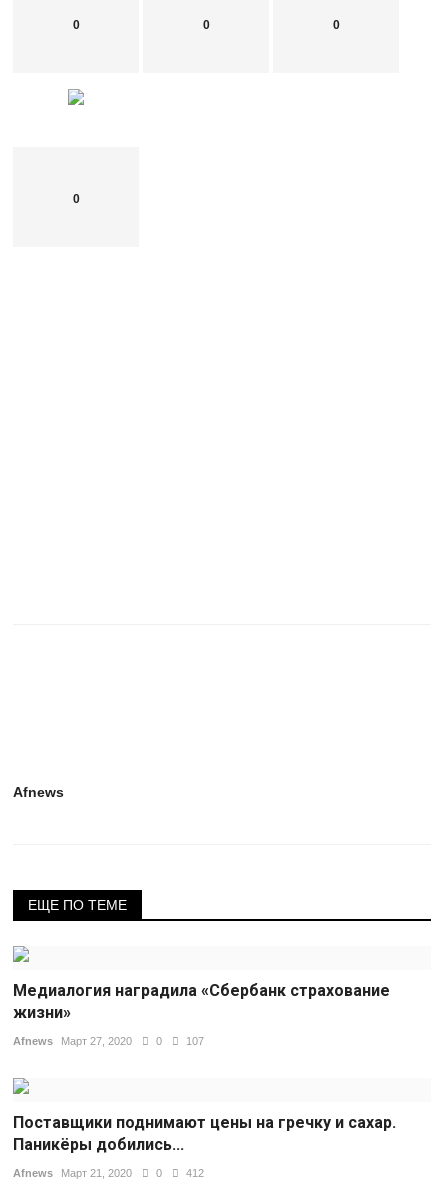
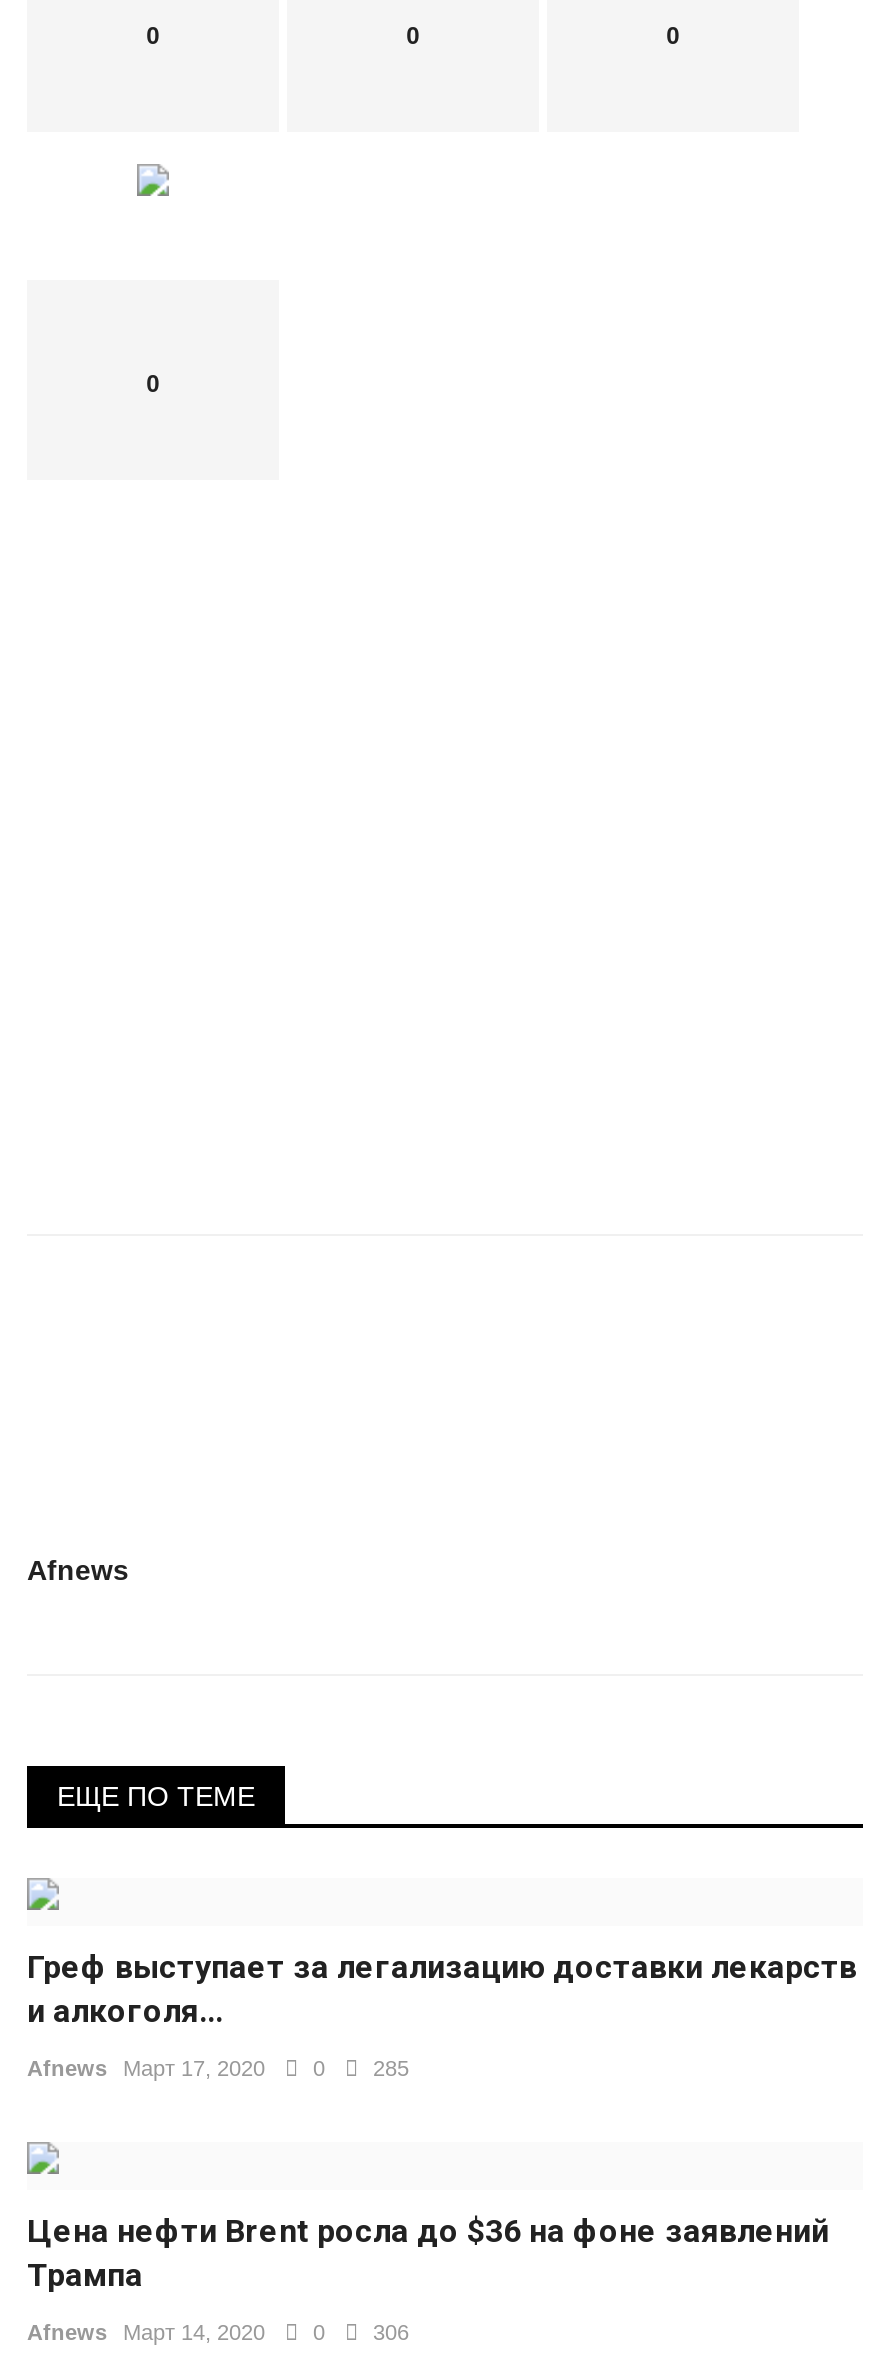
- Медиалогия наградила «Сбербанк страхование
- жизни»
+ Греф выступает за легализацию доставки лекарств
+ и алкоголя...

- Март 27, 2020
+ Март 17, 2020

- 107
+ 285

- Поставщики поднимают цены на гречку и сахар.
- Паникёры добились...
+ Цена нефти Brent росла до $36 на фоне заявлений
+ Трампа

- Март 21, 2020
+ Март 14, 2020

- 412
+ 306
